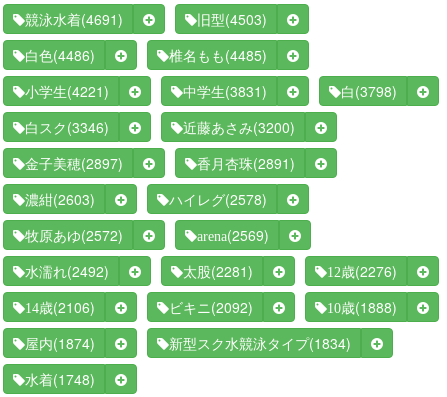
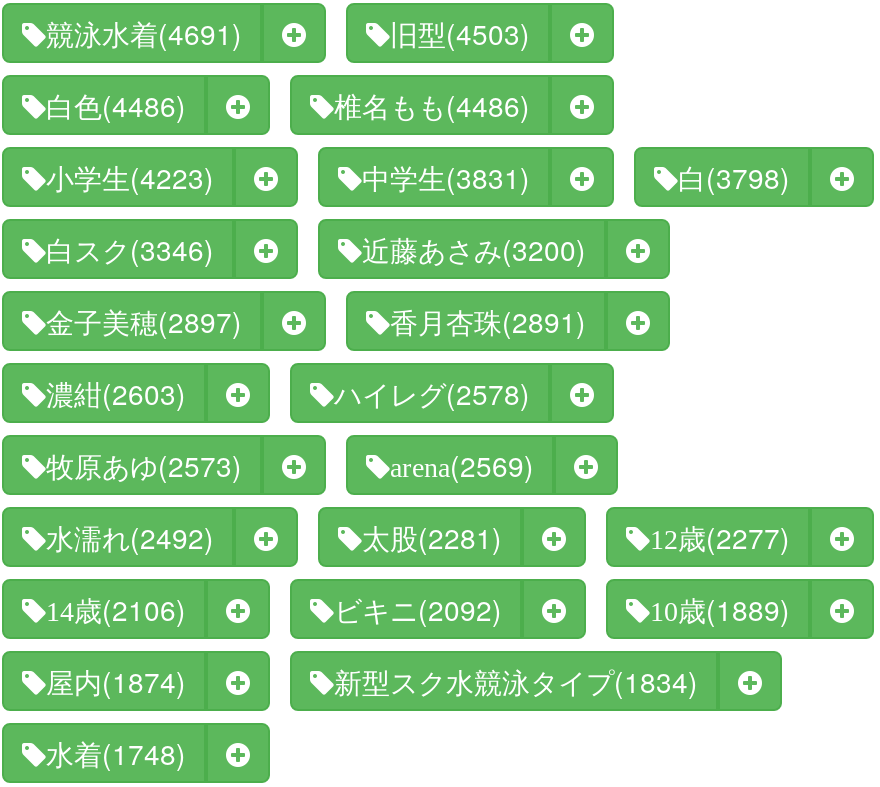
- 椎名もも(4485)
+ 椎名もも(4486)

- 小学生(4221)
+ 小学生(4223)

- 牧原あゆ(2572)
+ 牧原あゆ(2573)

- 12歳(2276)
+ 12歳(2277)

- 10歳(1888)
+ 10歳(1889)
